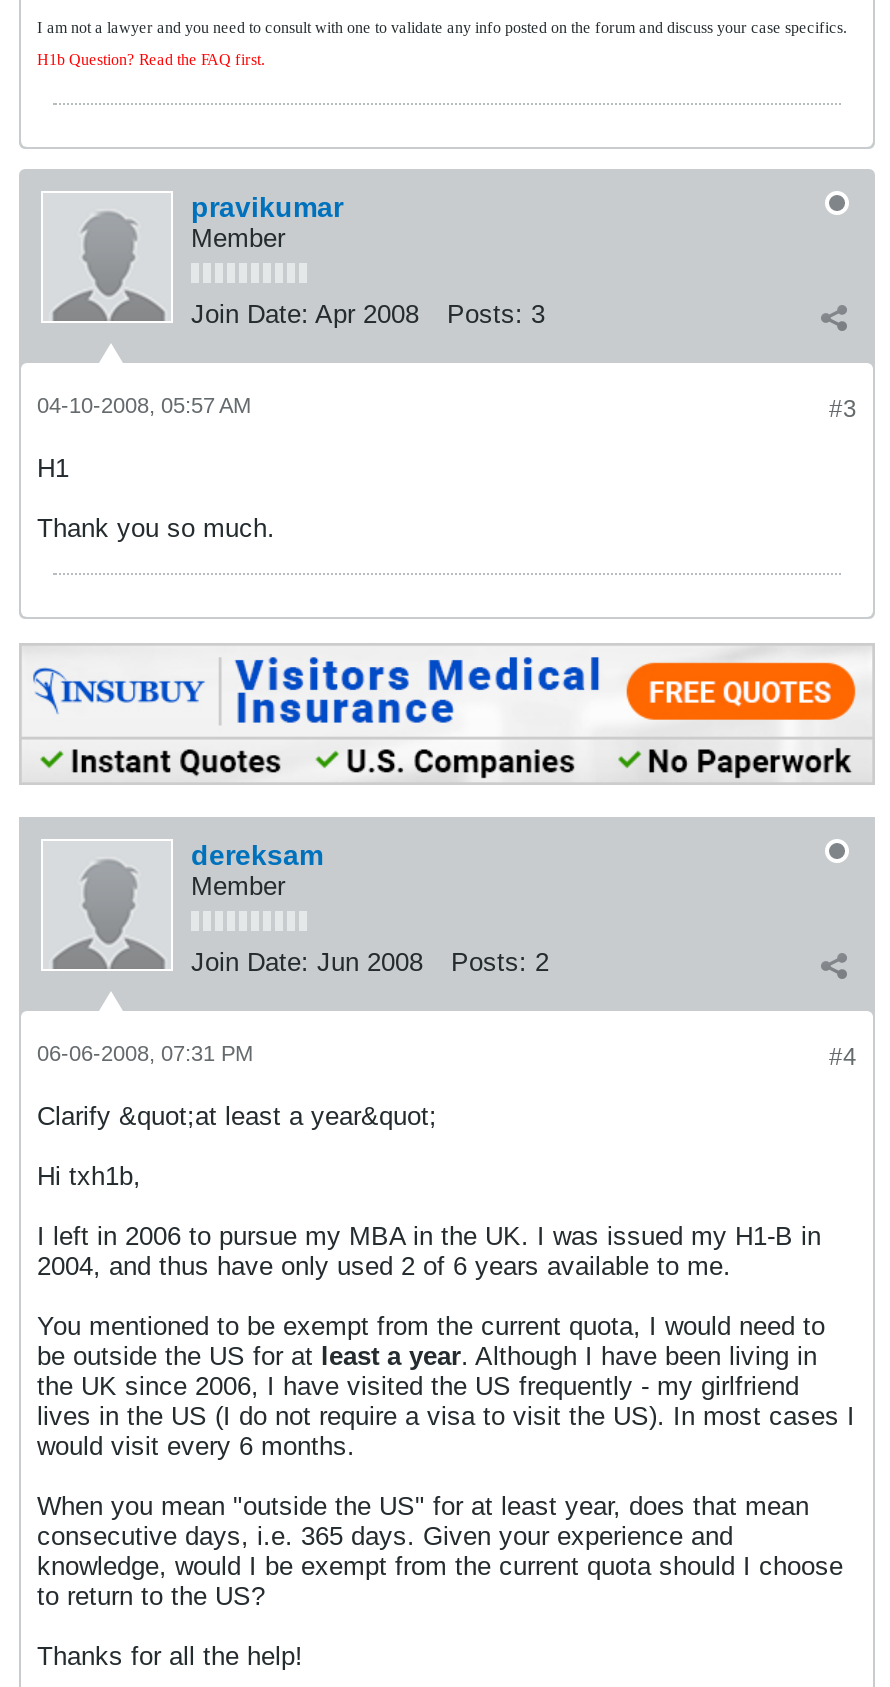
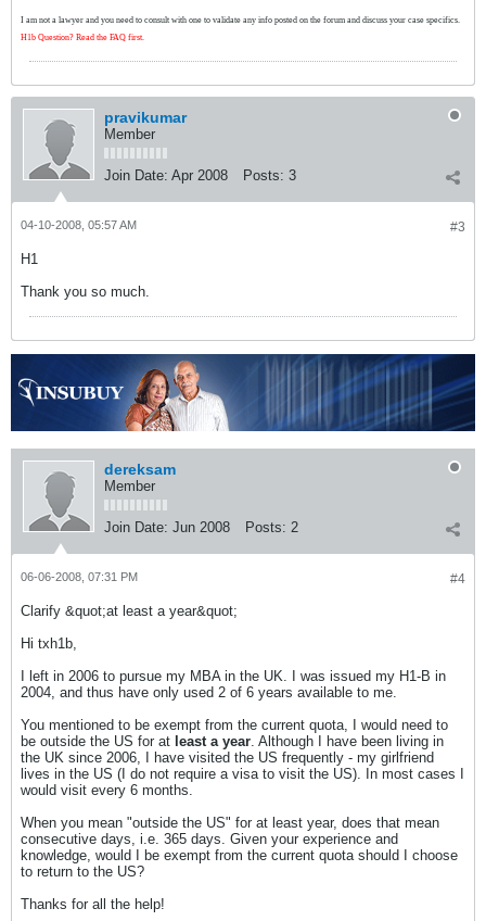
- [image]
+ [image]
